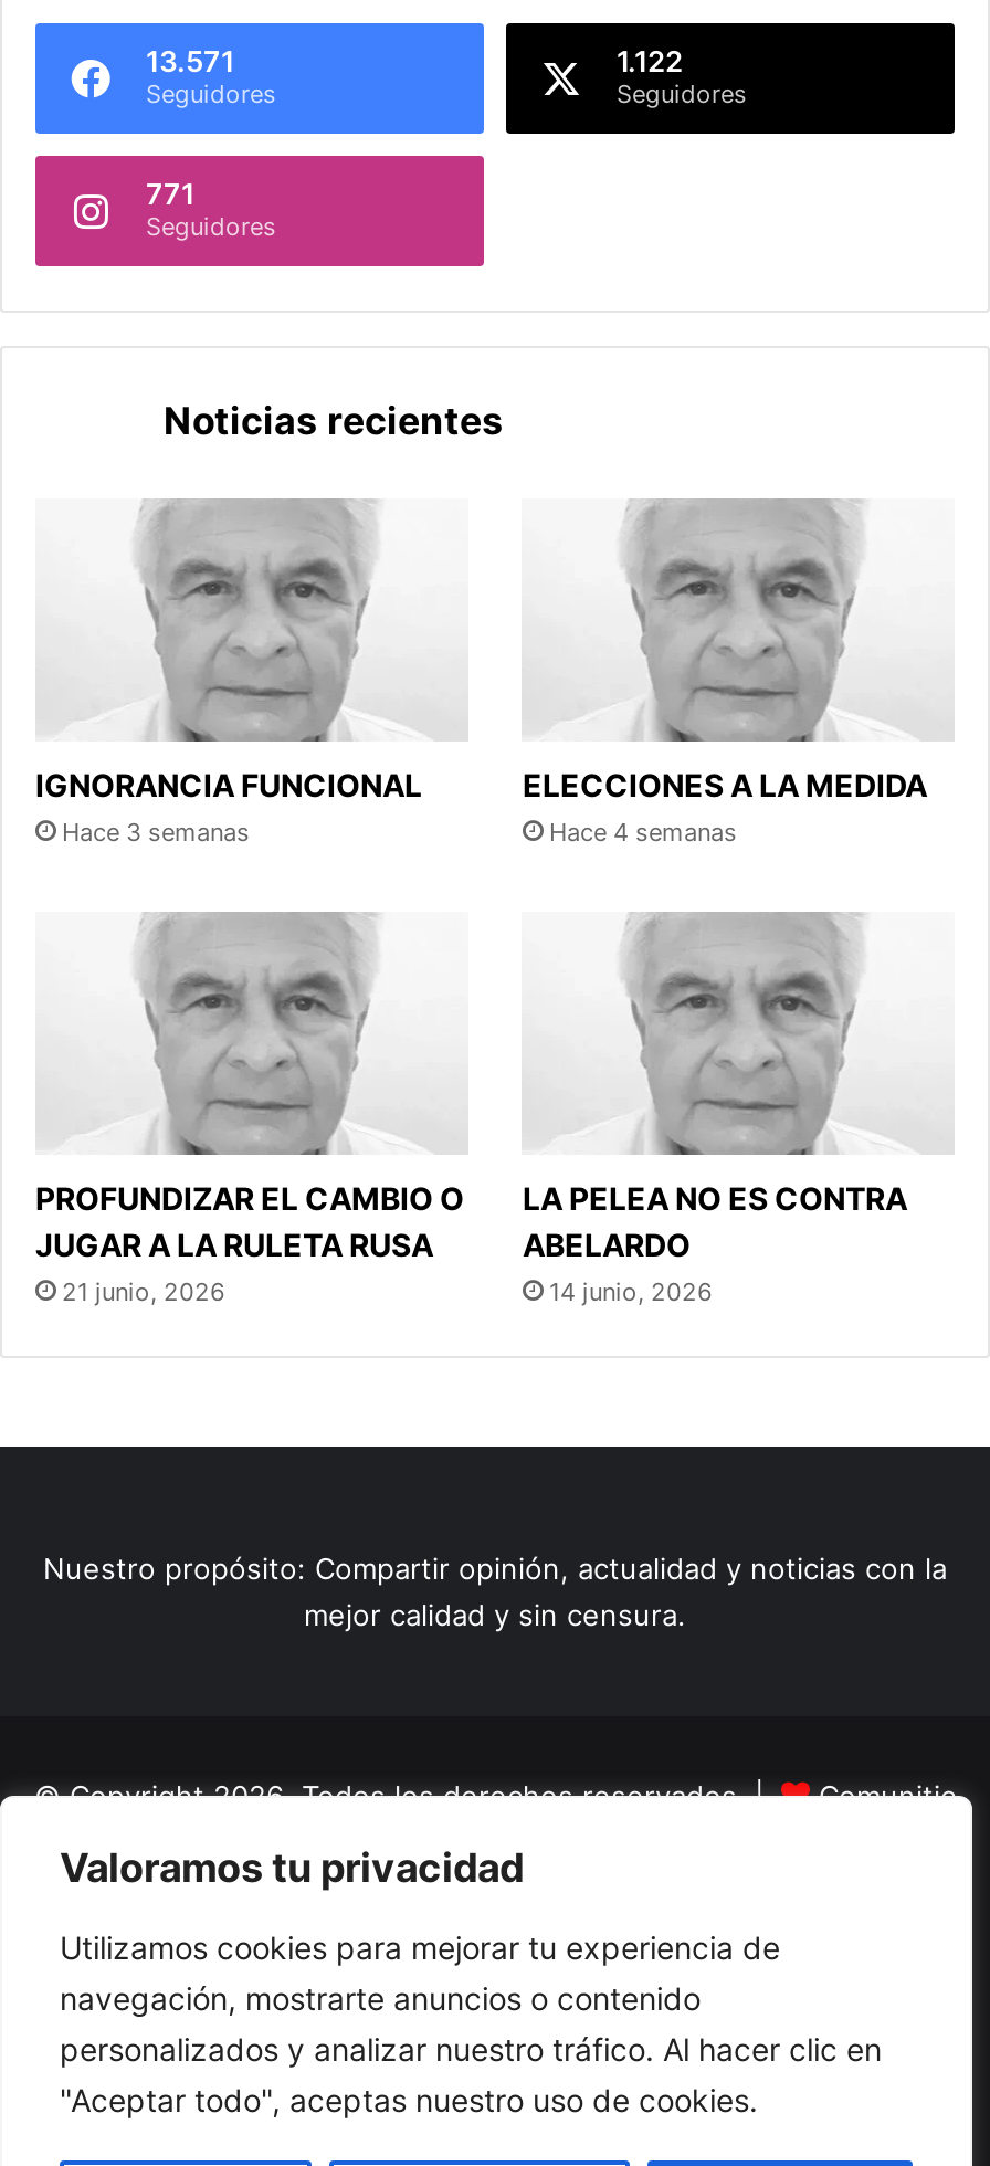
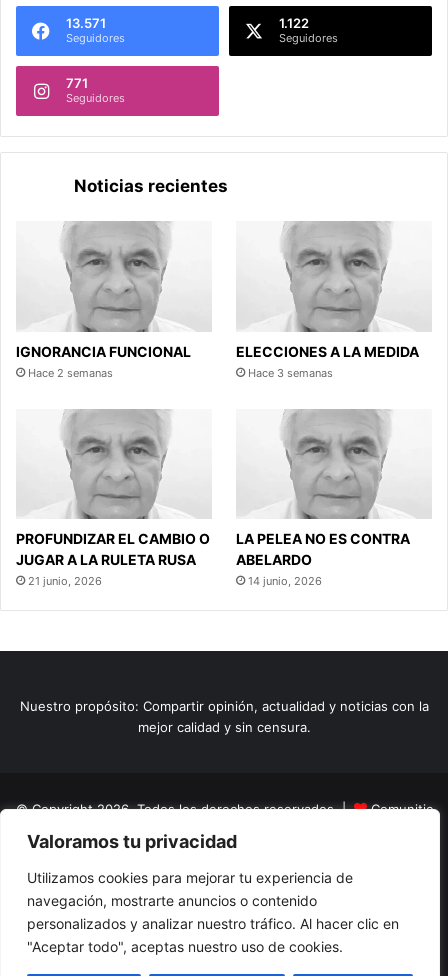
- Hace 3 semanas
+ Hace 2 semanas

- Hace 4 semanas
+ Hace 3 semanas
